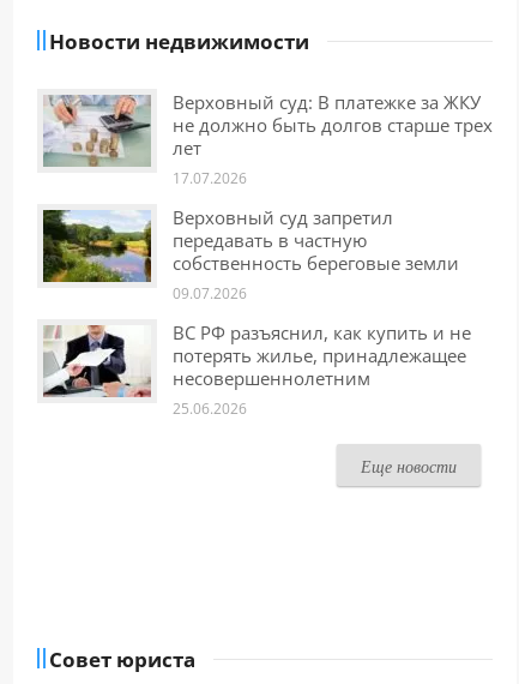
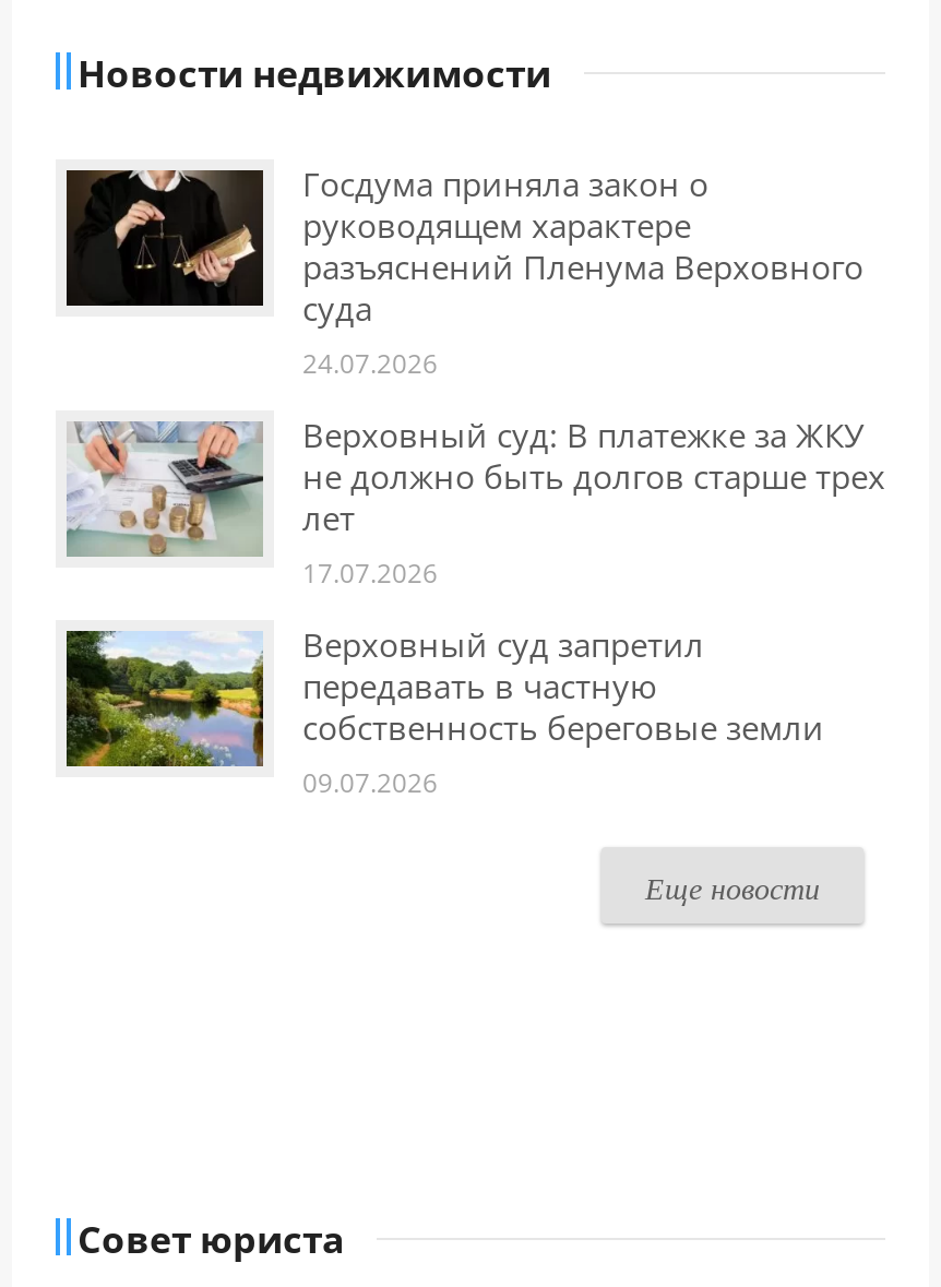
+ [image]
+ Госдума приняла закон о
+ руководящем характере
+ разъяснений Пленума Верховного
+ суда
+ 24.07.2026

moved down: [image] | Верховный суд: В платежке за ЖКУ | не должно быть долгов старше трех | ... | собственность береговые земли | 09.07.2026

- [image]
- ВС РФ разъяснил, как купить и не
- потерять жилье, принадлежащее
- несовершеннолетним
- 25.06.2026
